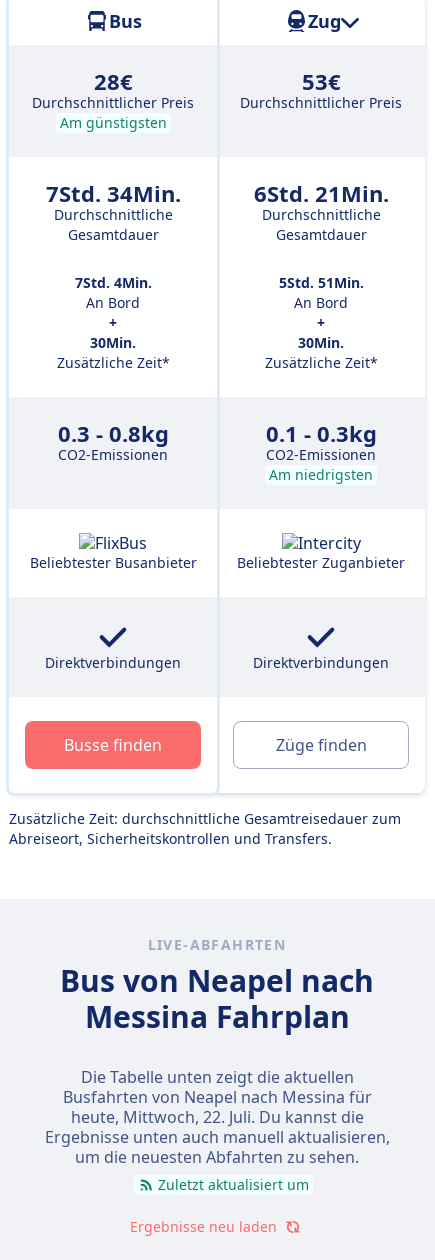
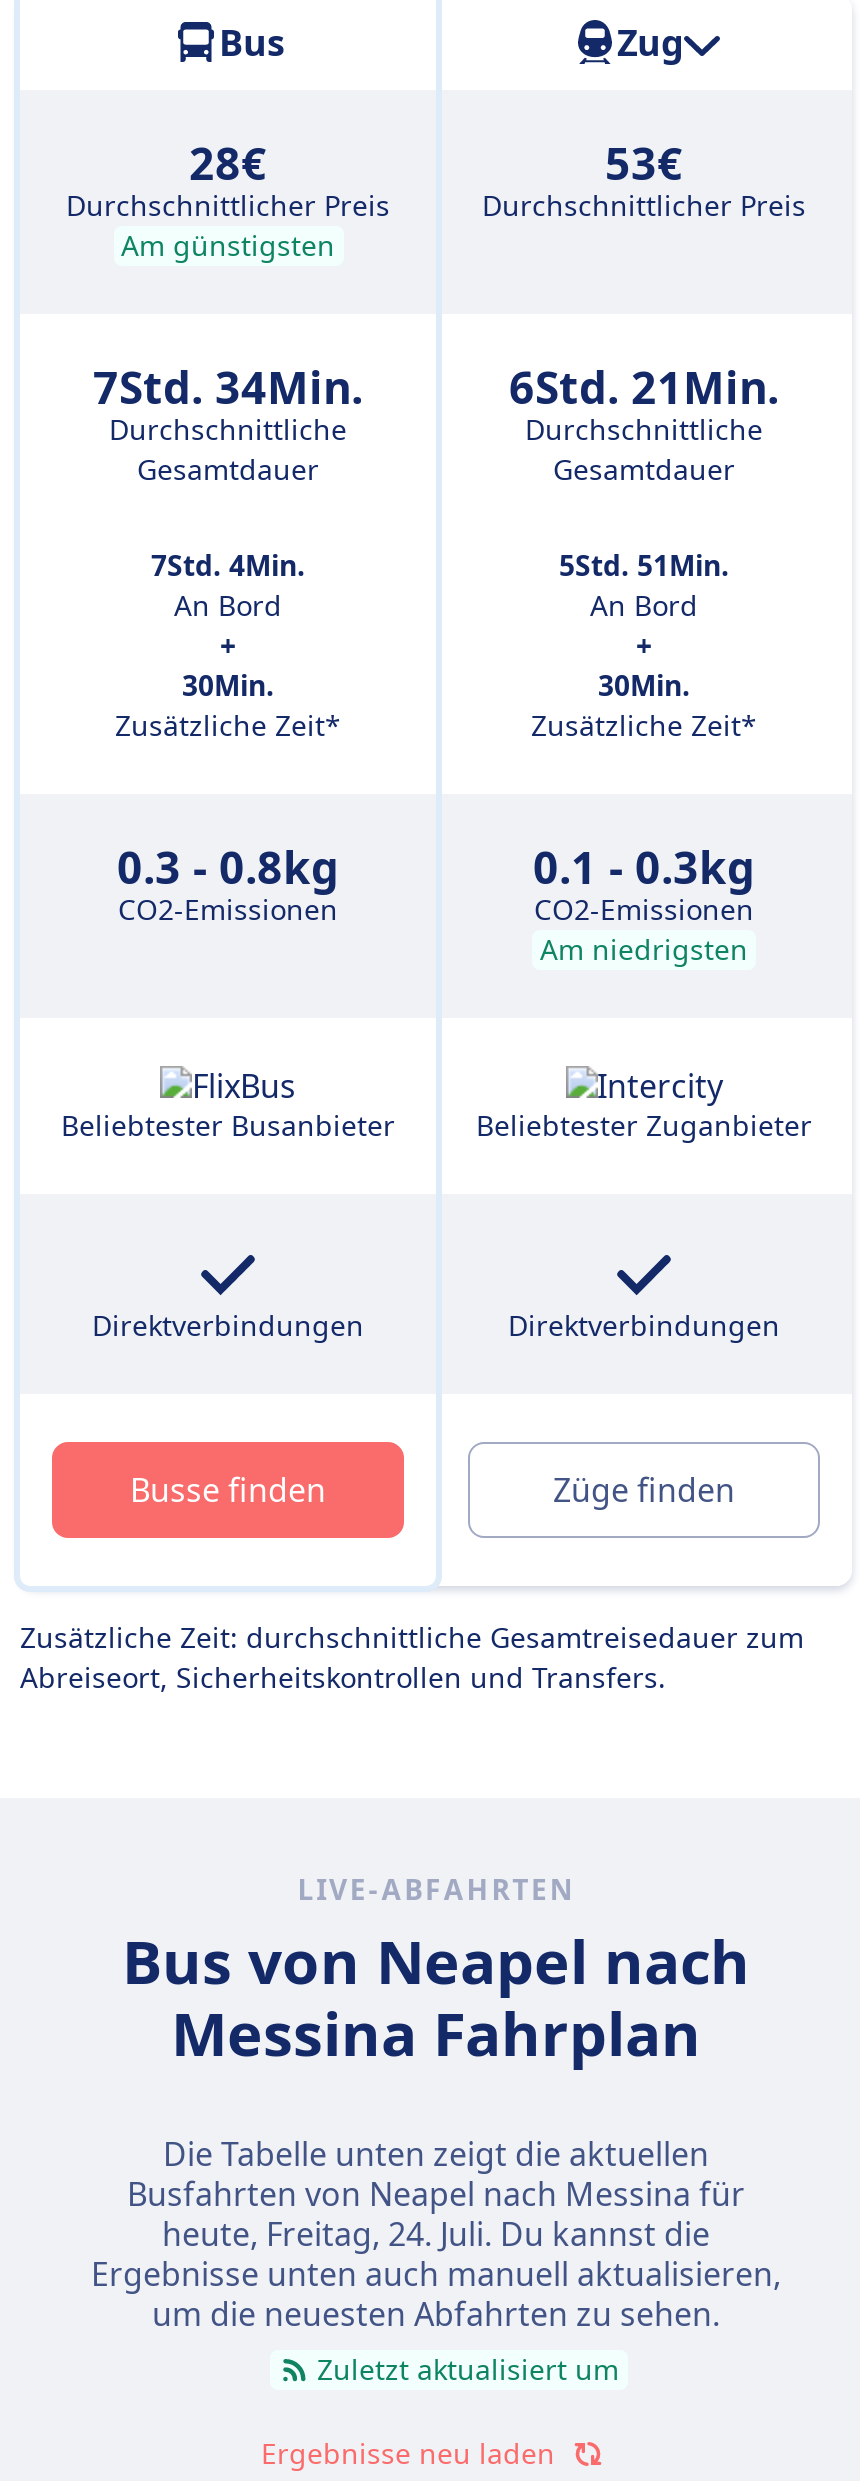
- heute, Mittwoch, 22. Juli. Du kannst die
+ heute, Freitag, 24. Juli. Du kannst die
